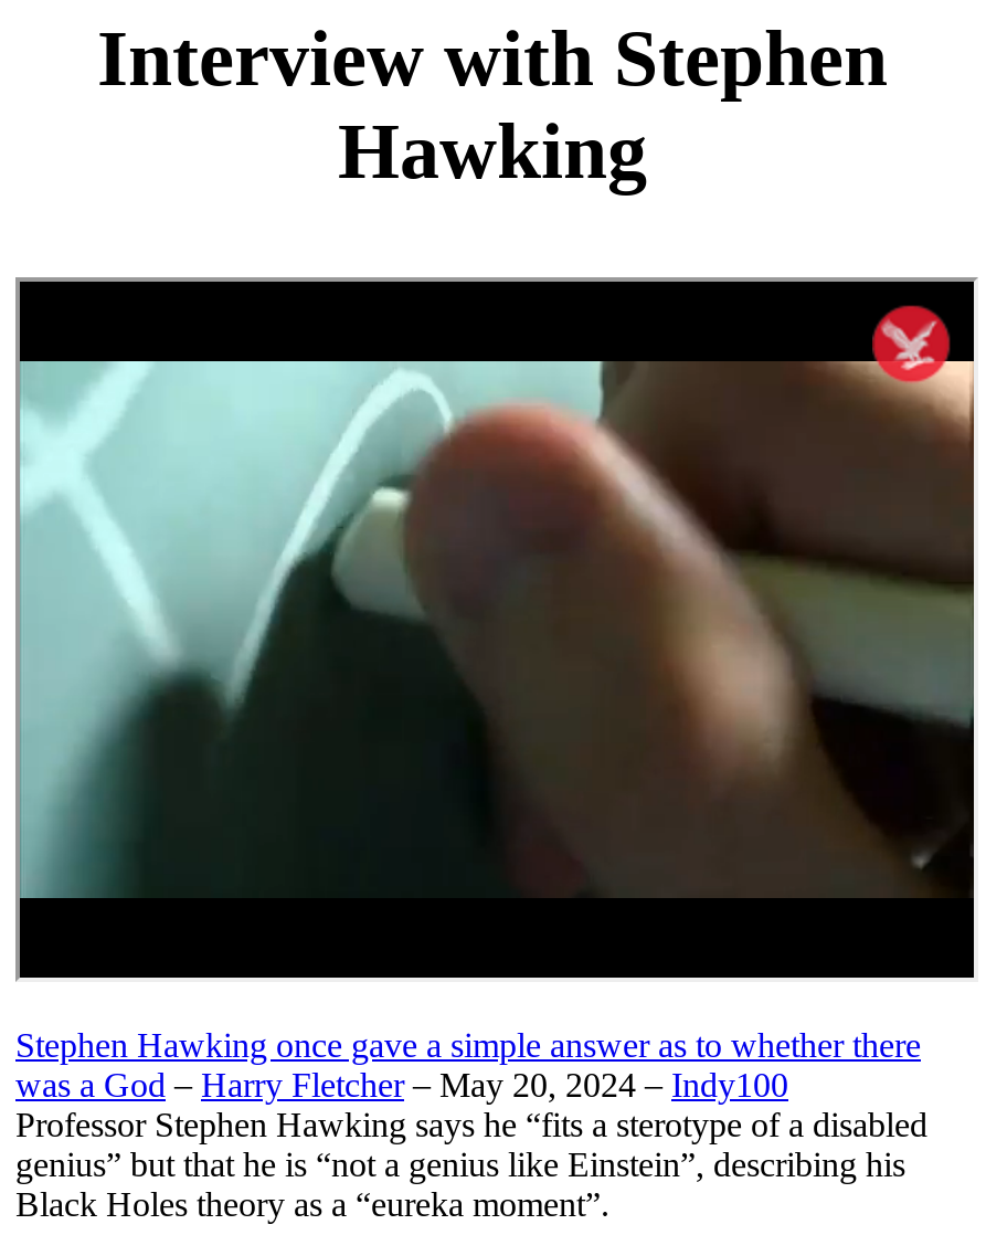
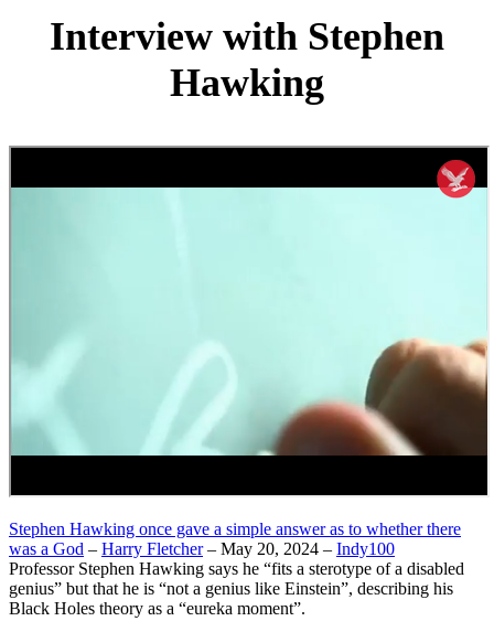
- [image]
+ [image]
